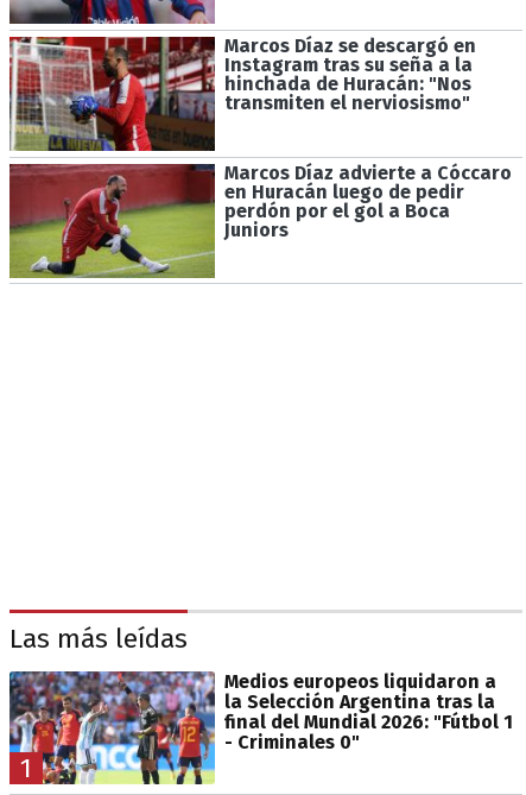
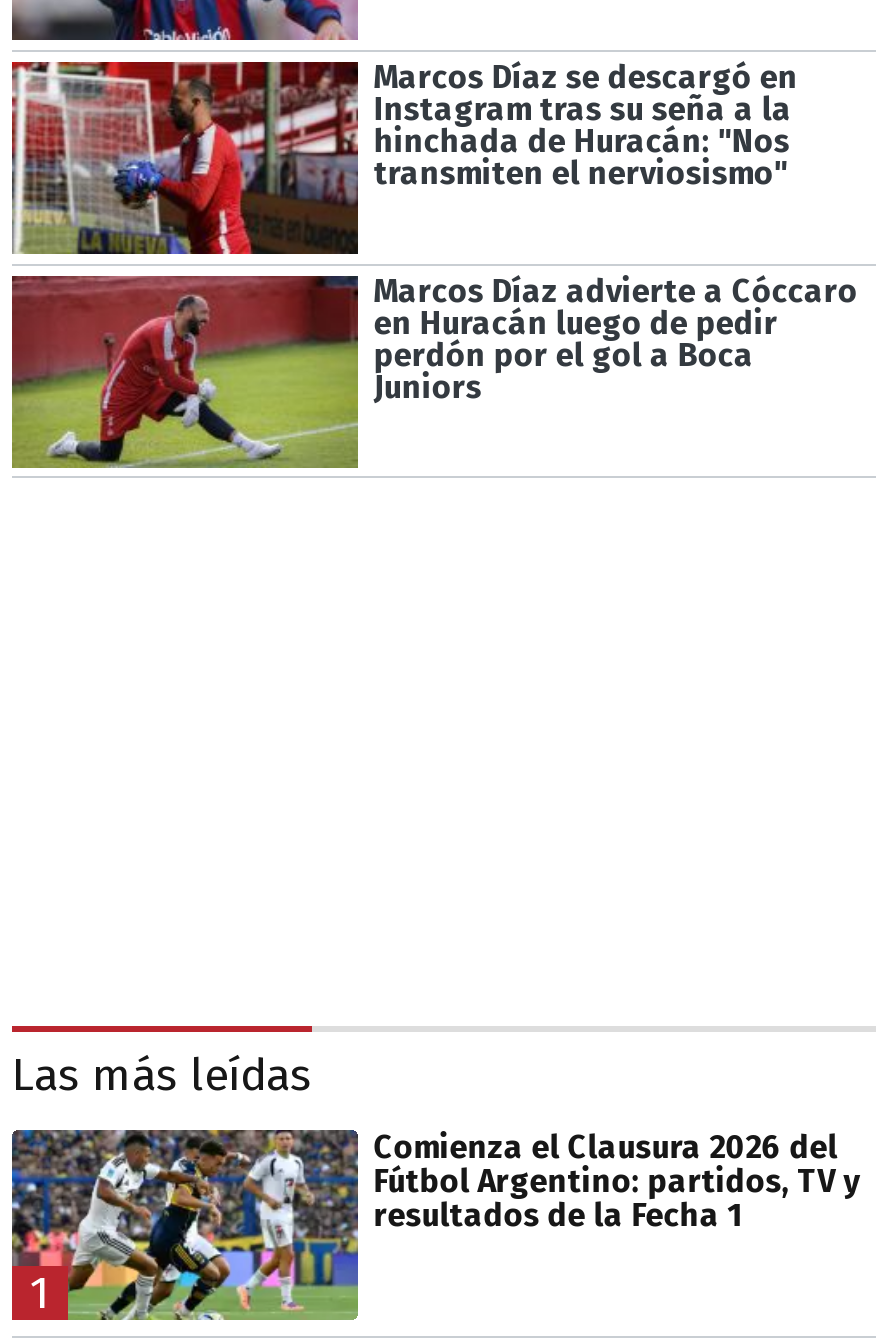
- [image]
- Medios europeos liquidaron a
- la Selección Argentina tras la
- final del Mundial 2026: "Fútbol 1
- - Criminales 0"
+ [image]
+ Comienza el Clausura 2026 del
+ Fútbol Argentino: partidos, TV y
+ resultados de la Fecha 1
